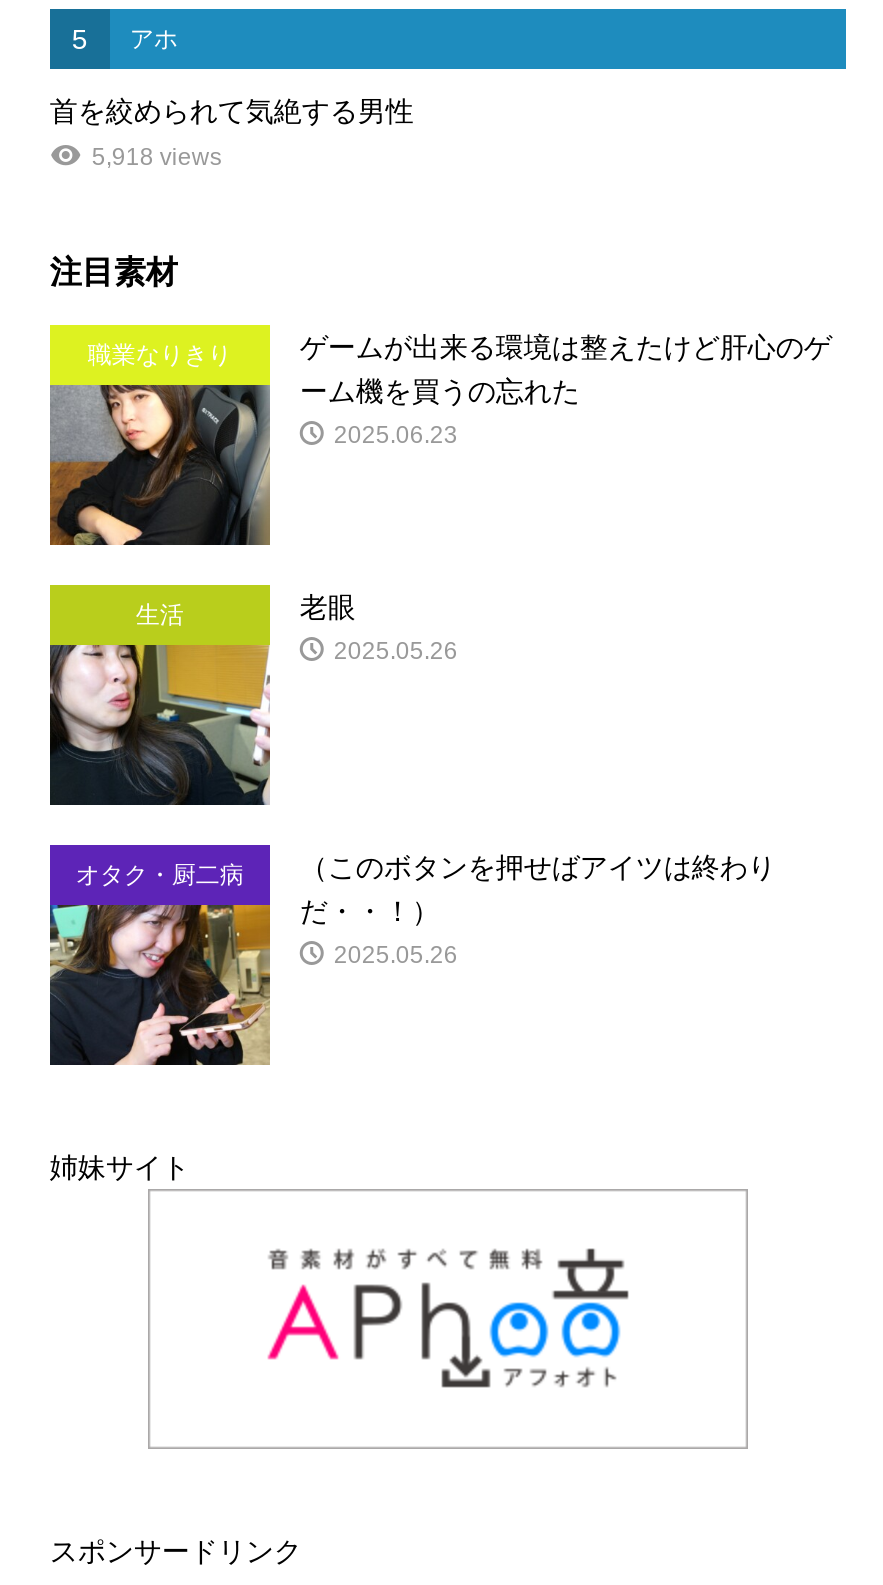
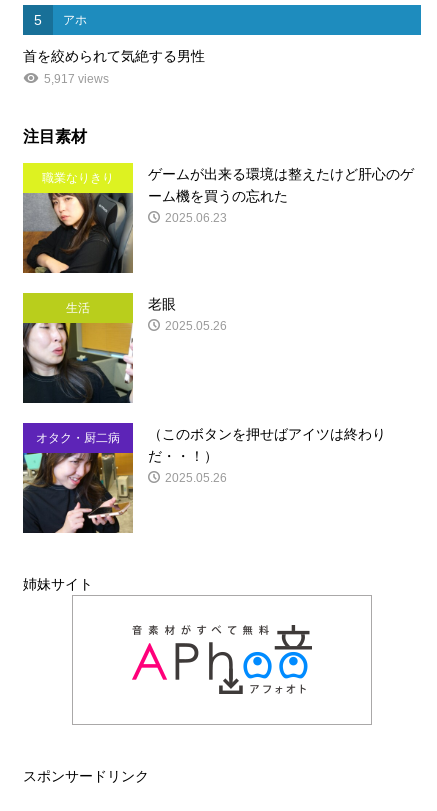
- 5,918 views
+ 5,917 views
